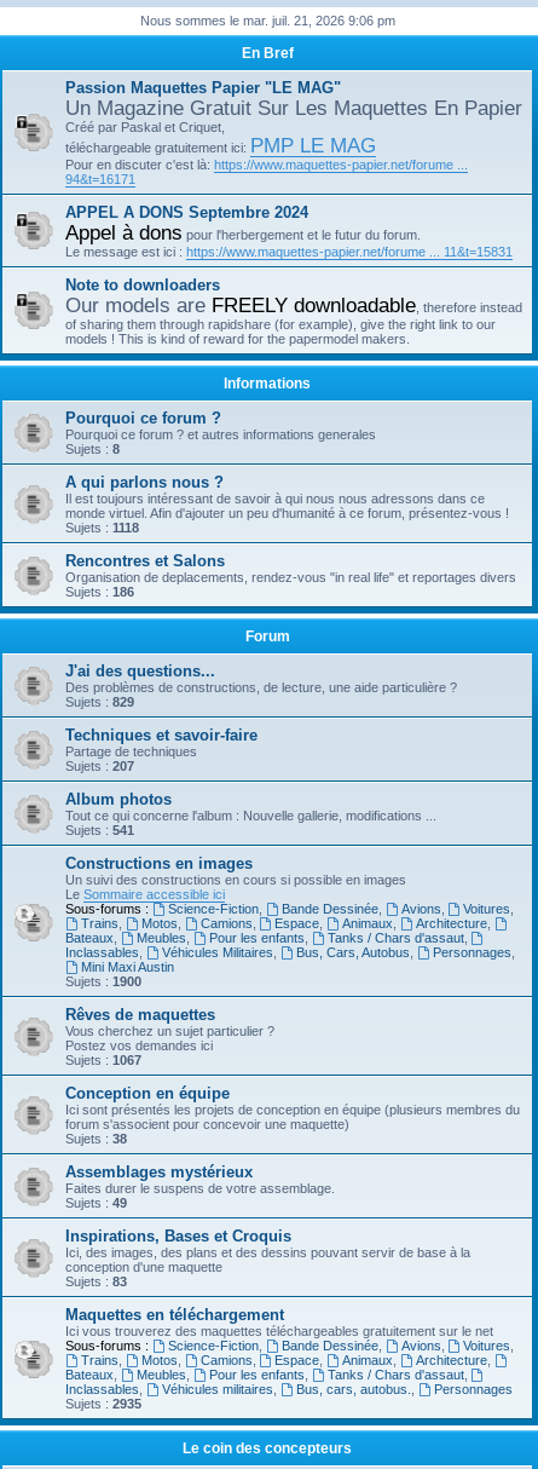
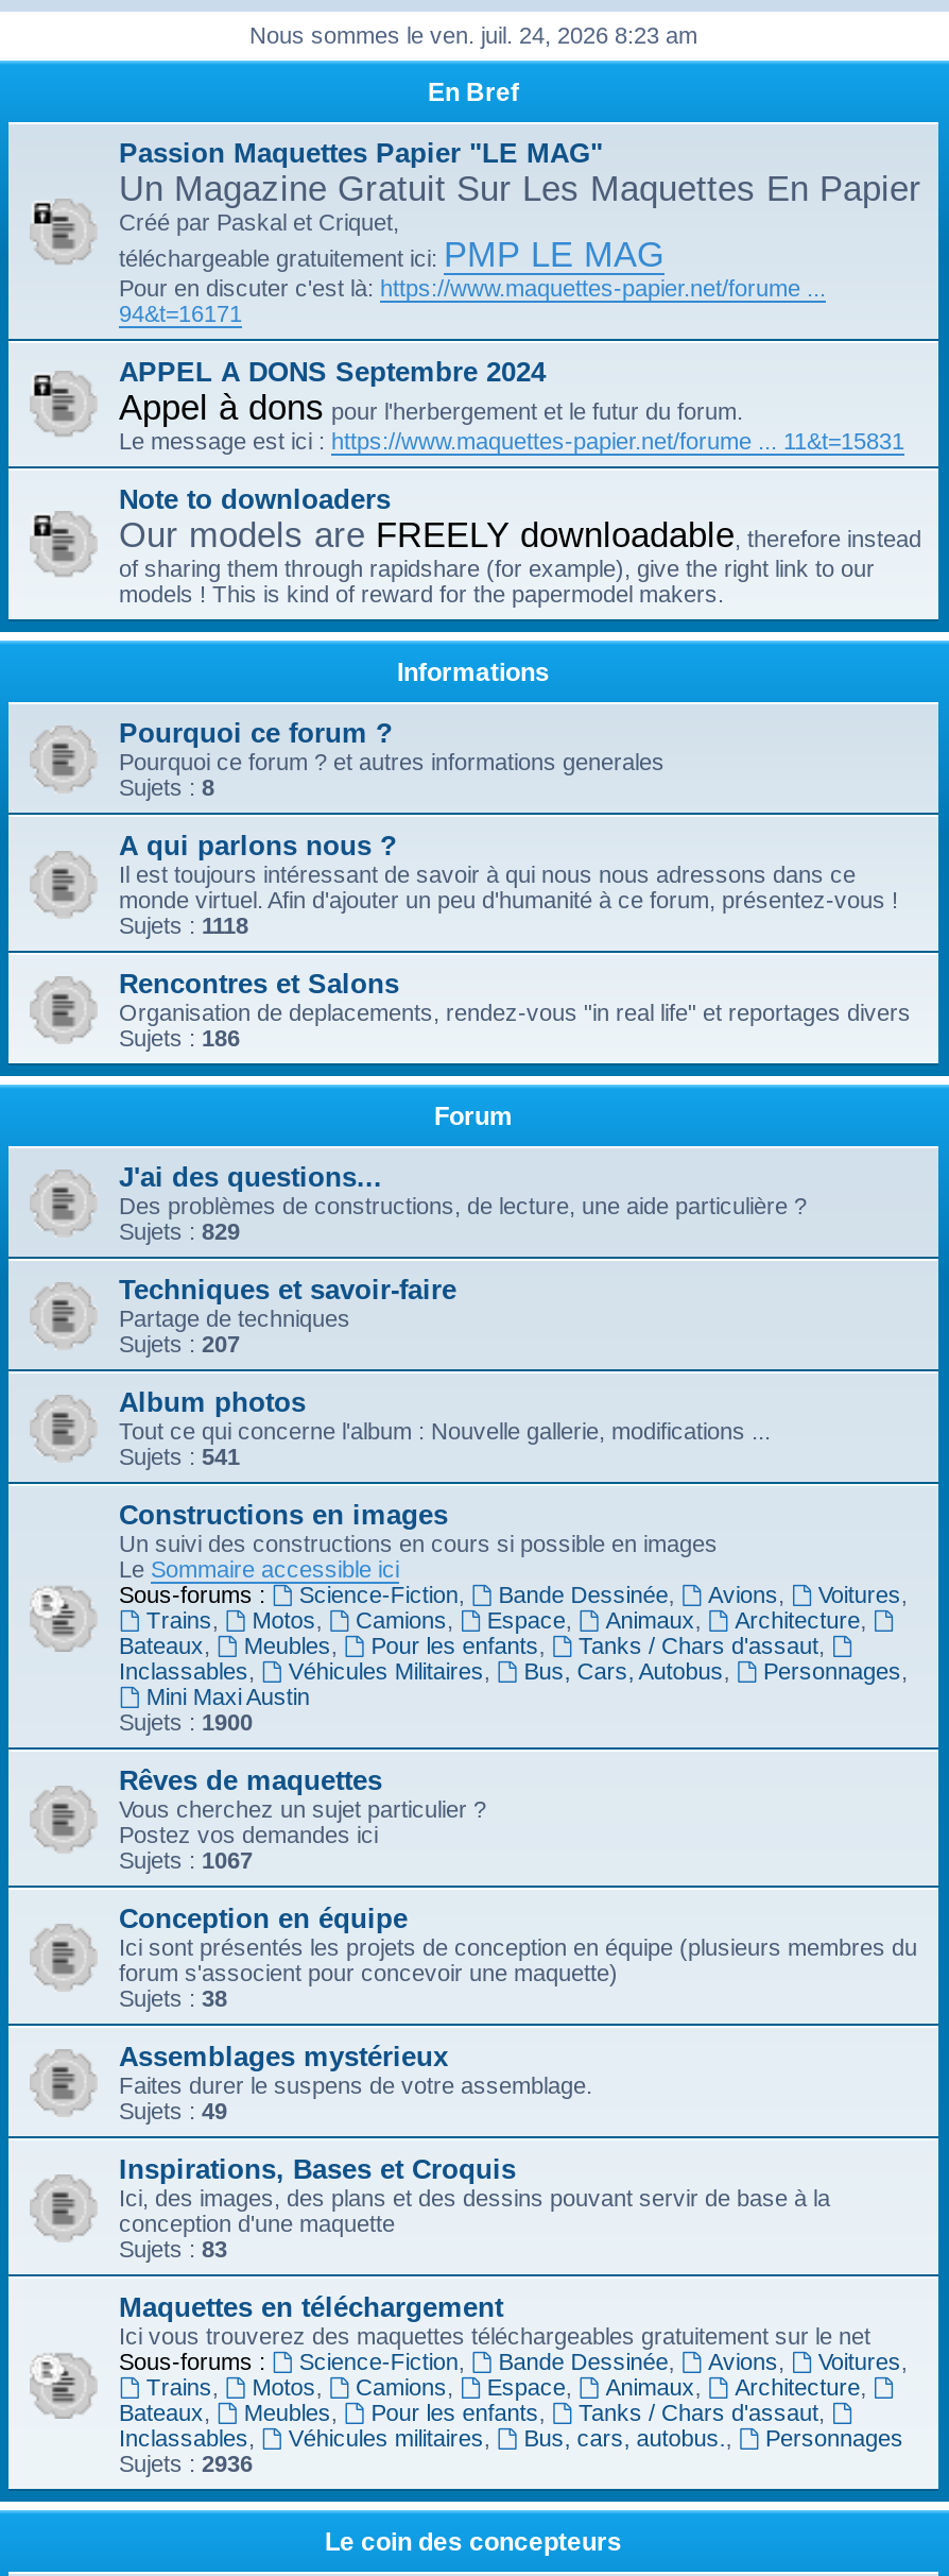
- Nous sommes le mar. juil. 21, 2026 9:06 pm
+ Nous sommes le ven. juil. 24, 2026 8:23 am

- Sujets : 2935
+ Sujets : 2936
